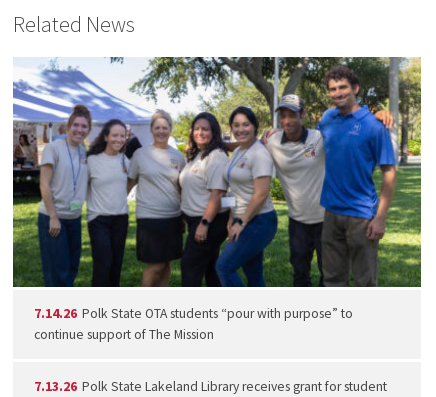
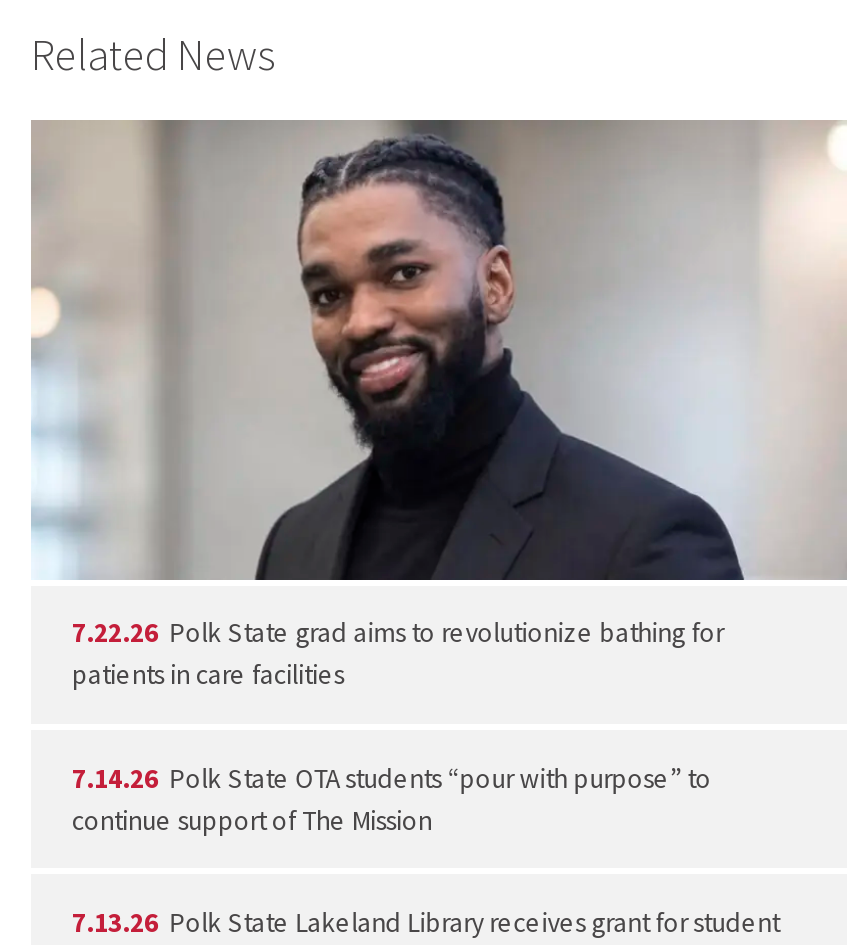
+ 7.22.26 Polk State grad aims to revolutionize bathing for
+ patients in care facilities

- [image]
+ [image]
